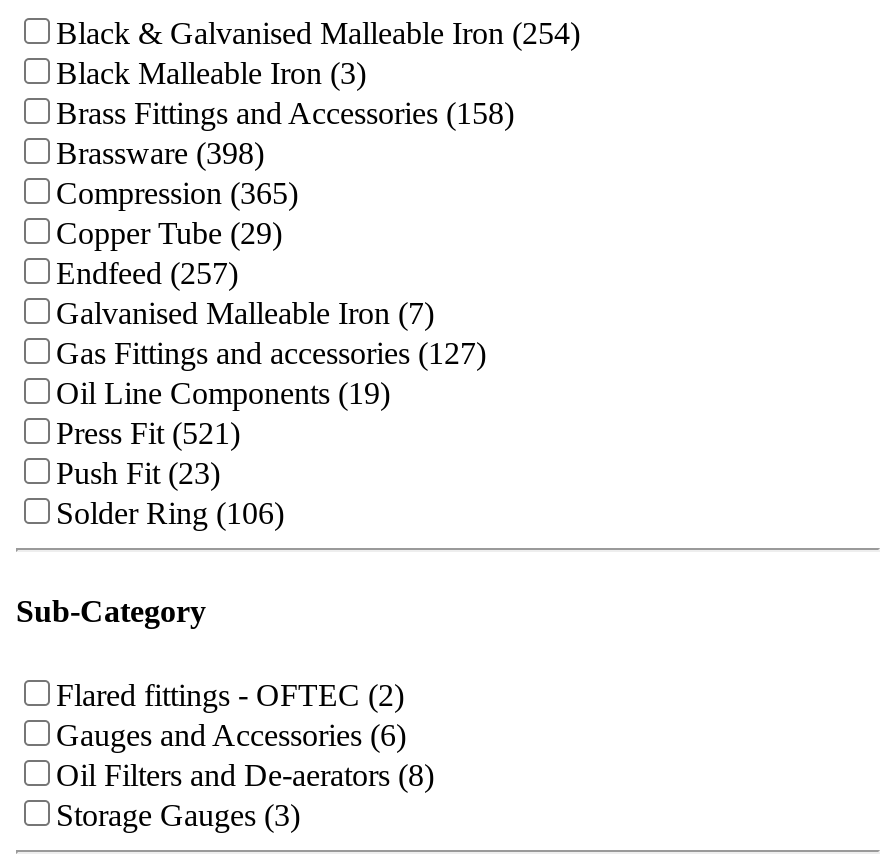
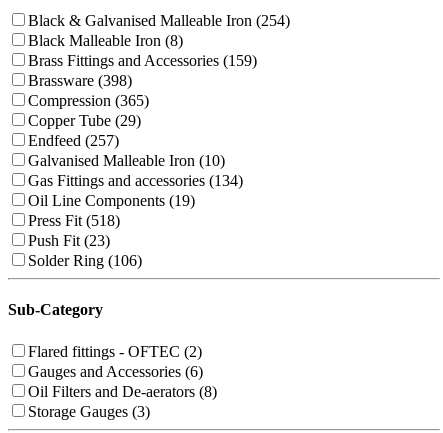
- Black Malleable Iron (3)
+ Black Malleable Iron (8)

- Brass Fittings and Accessories (158)
+ Brass Fittings and Accessories (159)

- Galvanised Malleable Iron (7)
+ Galvanised Malleable Iron (10)

- Gas Fittings and accessories (127)
+ Gas Fittings and accessories (134)

- Press Fit (521)
+ Press Fit (518)
